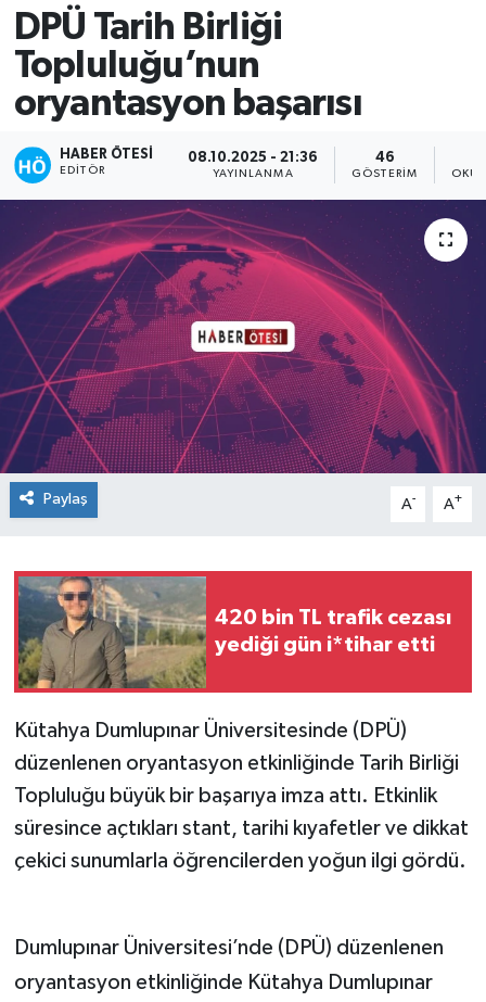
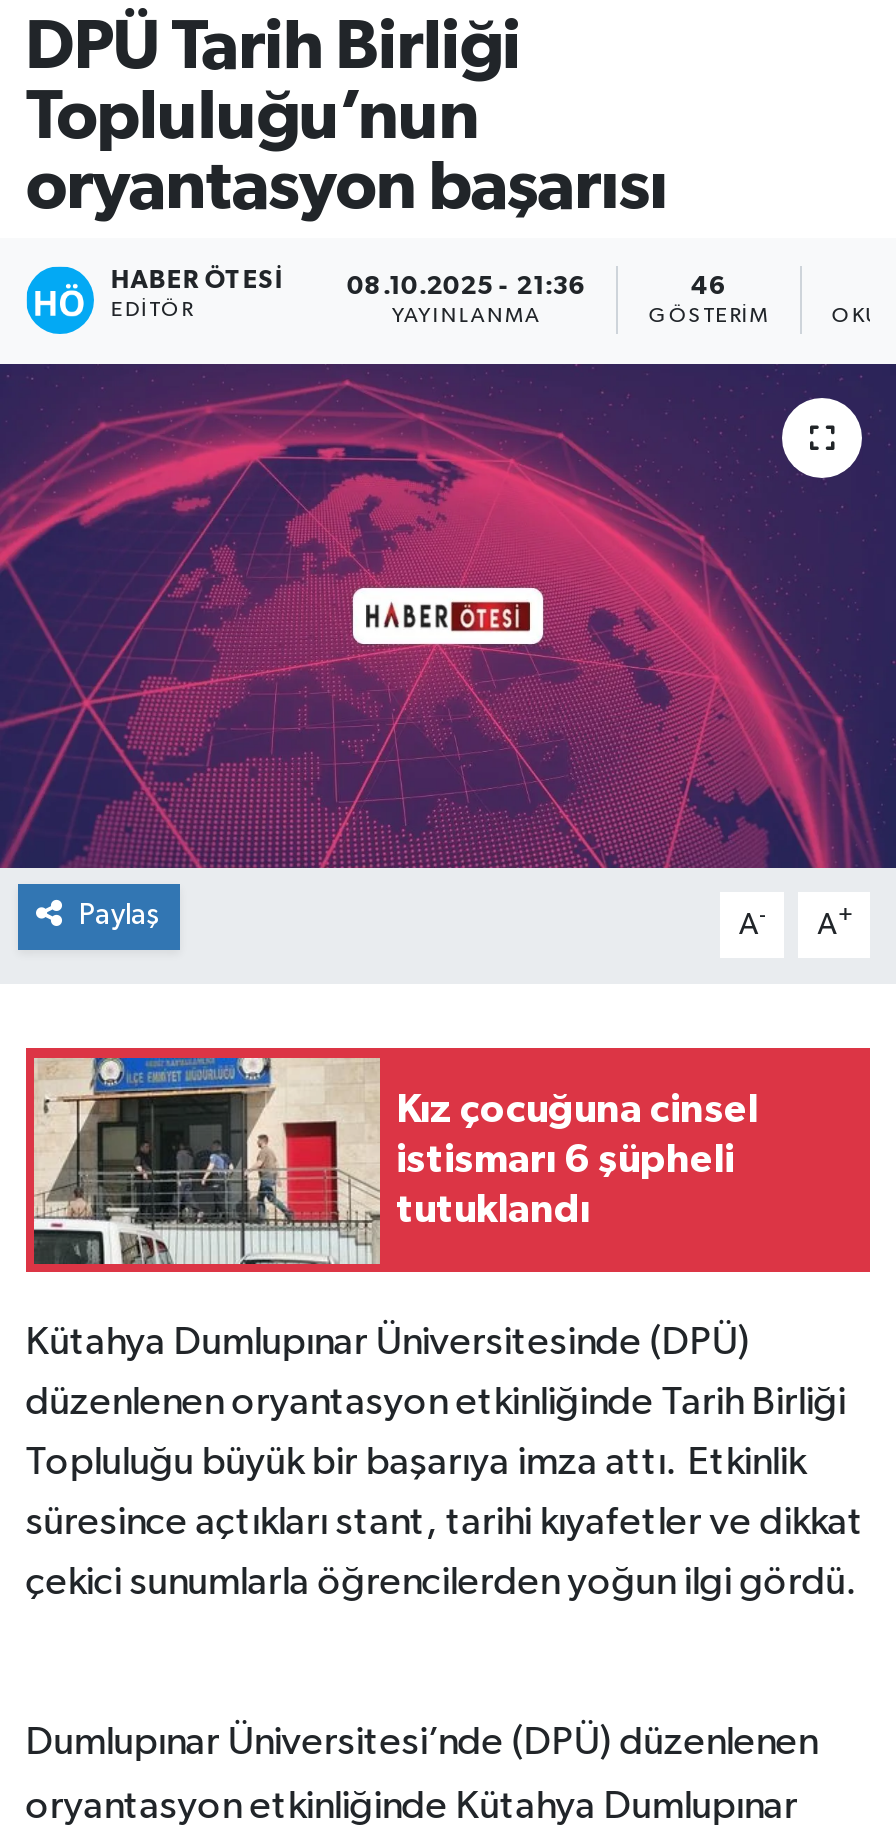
- [image]
- 420 bin TL trafik cezası
- yediği gün i*tihar etti
+ [image]
+ Kız çocuğuna cinsel
+ istismarı 6 şüpheli
+ tutuklandı
